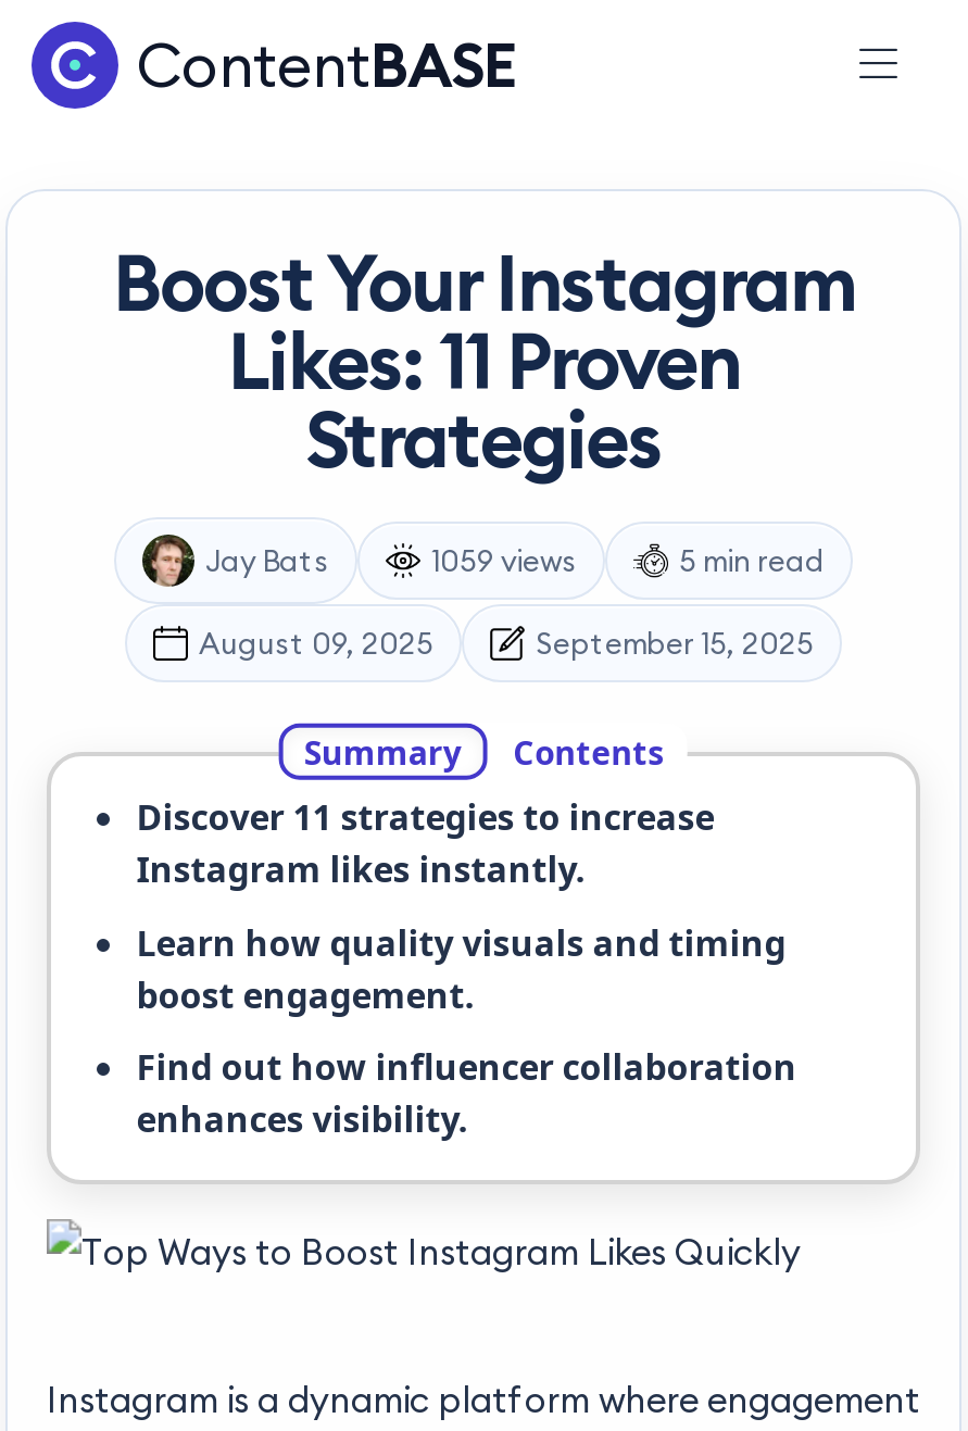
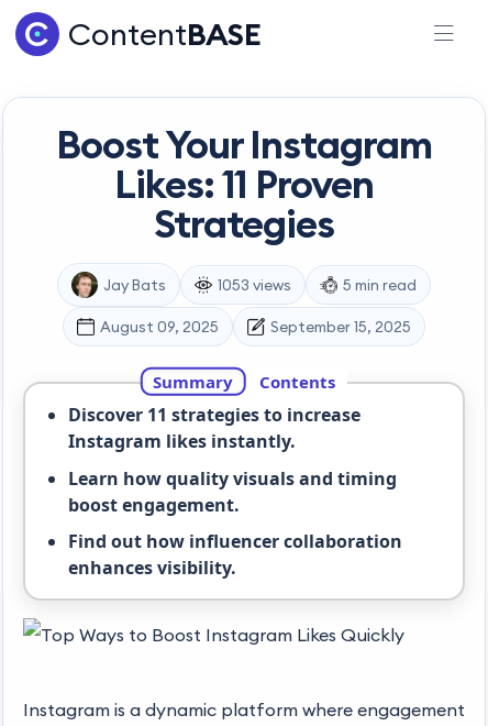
- 1059 views
+ 1053 views
